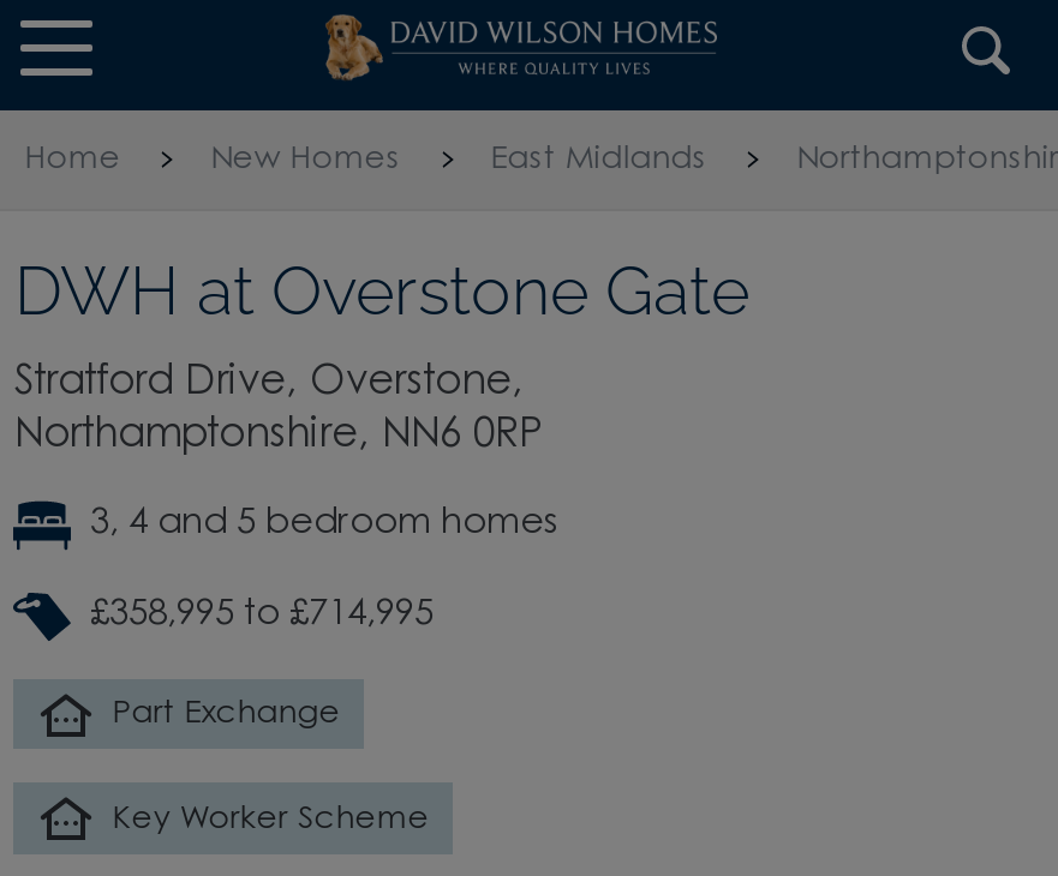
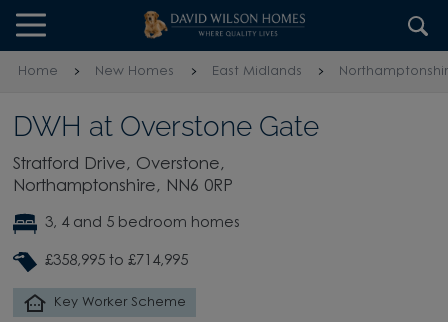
- Part Exchange
